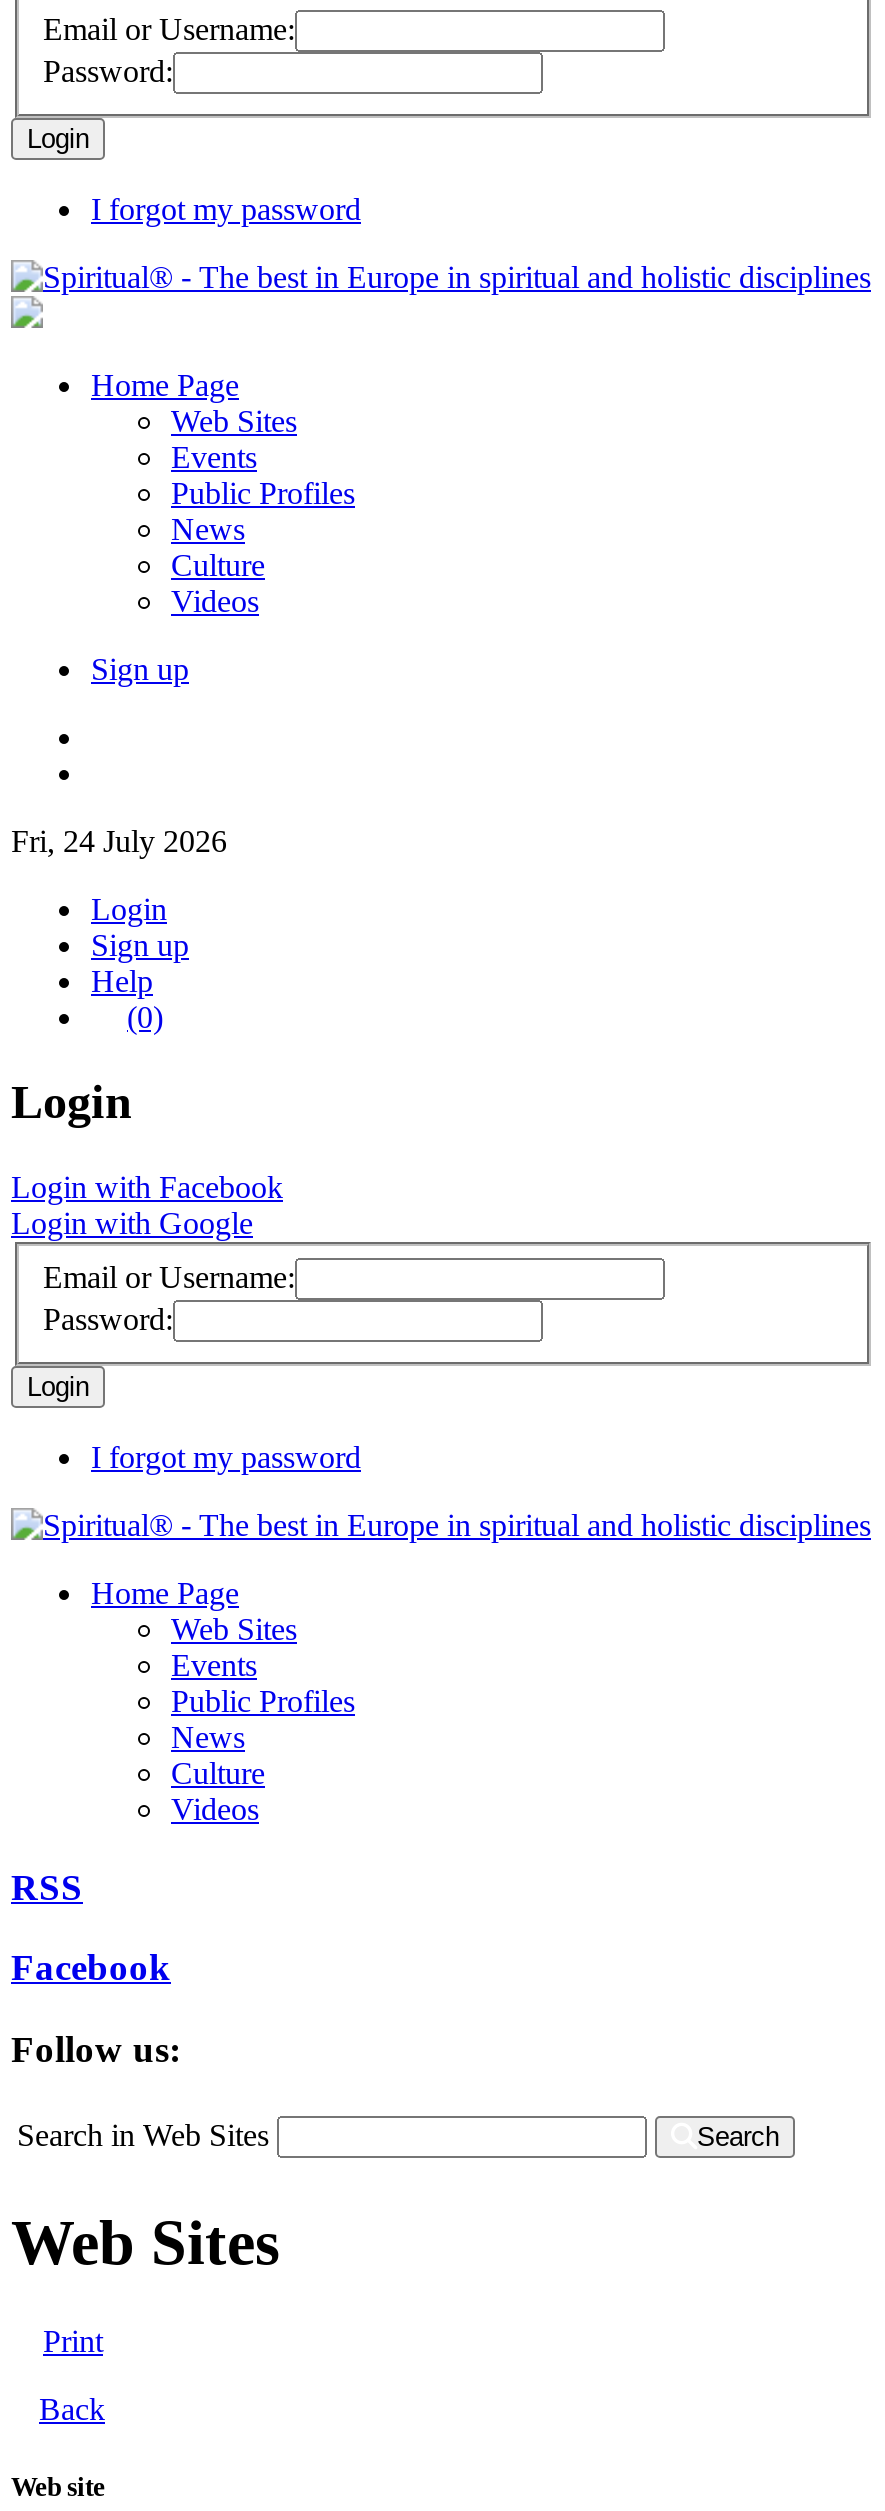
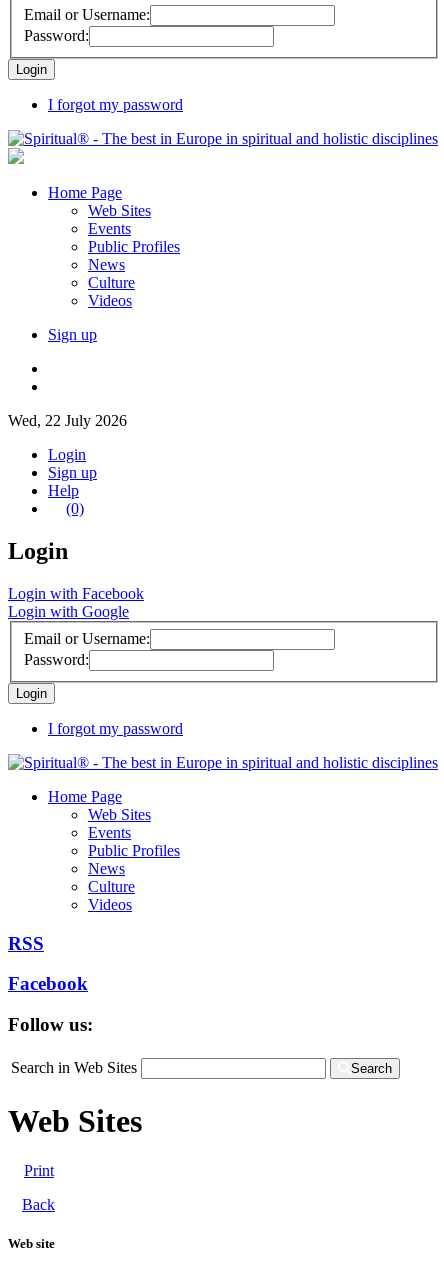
- Fri, 24 July 2026
+ Wed, 22 July 2026
